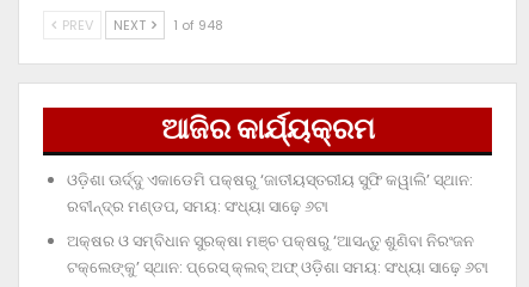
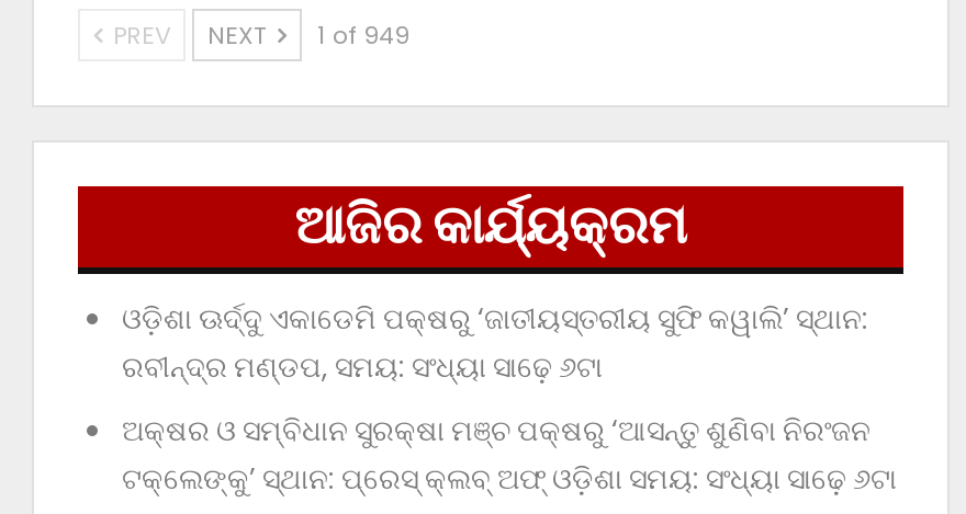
- PREV NEXT 1 of 948
+ PREV NEXT 1 of 949
